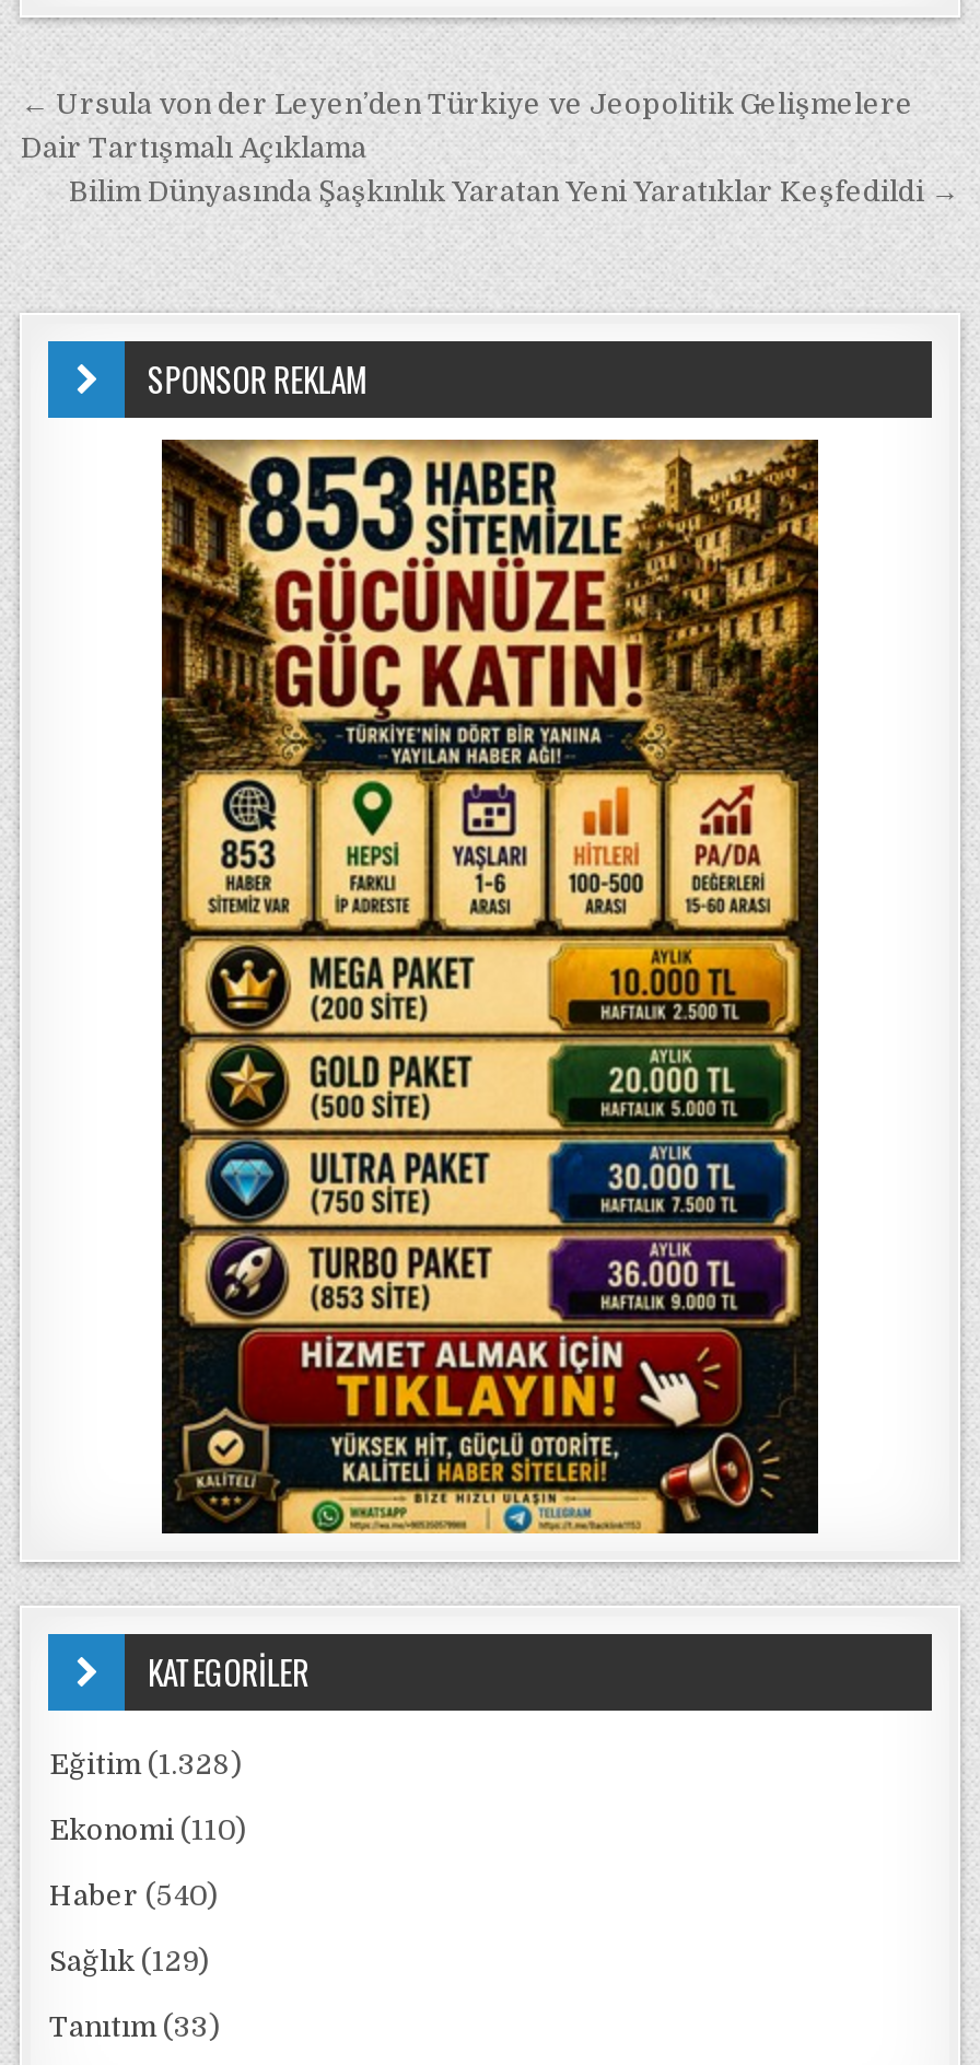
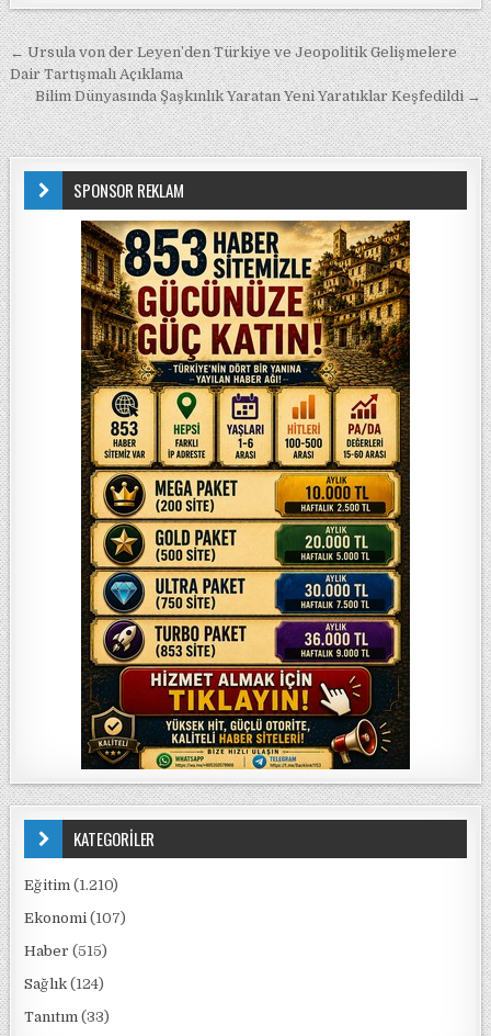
- Eğitim (1.328)
+ Eğitim (1.210)

- Ekonomi (110)
+ Ekonomi (107)

- Haber (540)
+ Haber (515)

- Sağlık (129)
+ Sağlık (124)
